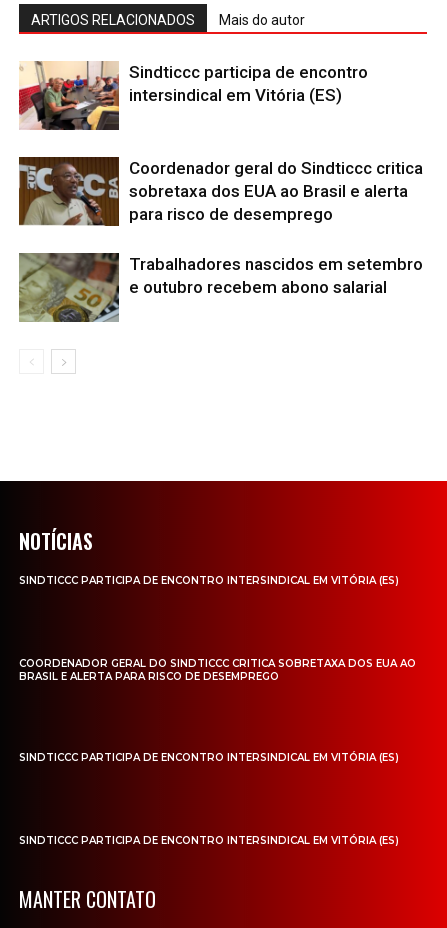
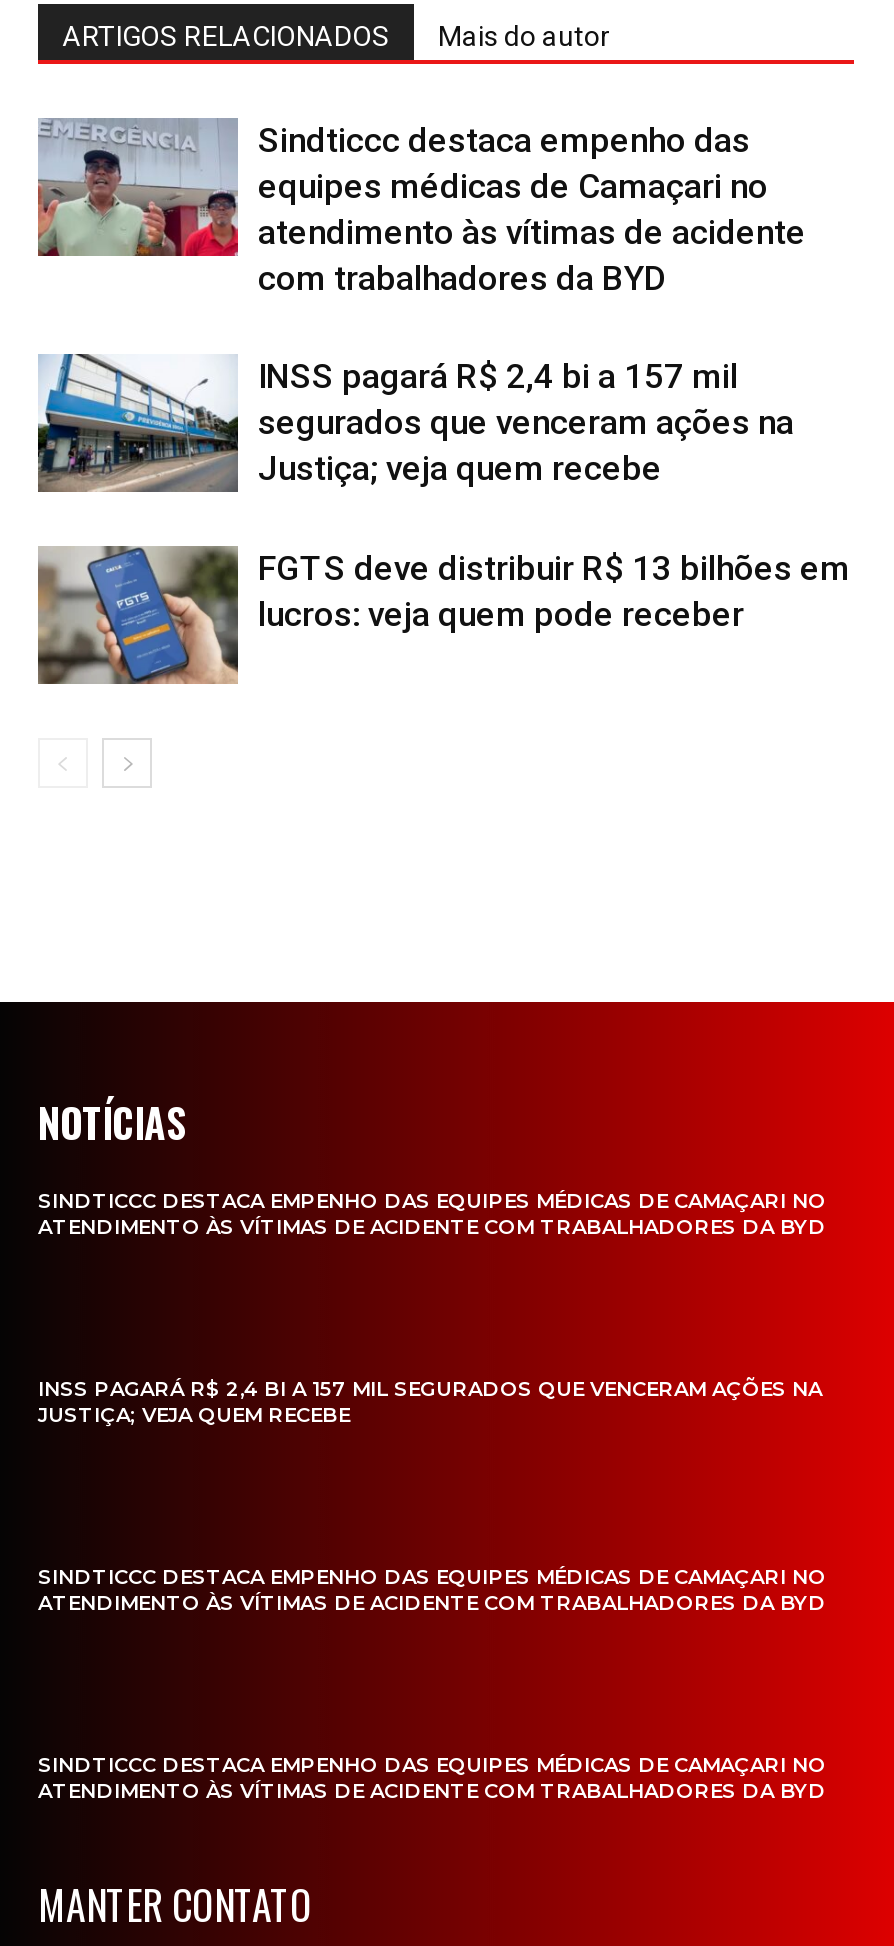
- [image]
- Sindticcc participa de encontro
- intersindical em Vitória (ES)
+ [image]
+ Sindticcc destaca empenho das
+ equipes médicas de Camaçari no
+ atendimento às vítimas de acidente
+ com trabalhadores da BYD

- [image]
- Coordenador geral do Sindticcc critica
- sobretaxa dos EUA ao Brasil e alerta
- para risco de desemprego
+ [image]
+ INSS pagará R$ 2,4 bi a 157 mil
+ segurados que venceram ações na
+ Justiça; veja quem recebe

- [image]
- Trabalhadores nascidos em setembro
- e outubro recebem abono salarial
+ [image]
+ FGTS deve distribuir R$ 13 bilhões em
+ lucros: veja quem pode receber

- SINDTICCC PARTICIPA DE ENCONTRO INTERSINDICAL EM VITÓRIA (ES)
+ SINDTICCC DESTACA EMPENHO DAS EQUIPES MÉDICAS DE CAMAÇARI NO
+ ATENDIMENTO ÀS VÍTIMAS DE ACIDENTE COM TRABALHADORES DA BYD

- COORDENADOR GERAL DO SINDTICCC CRITICA SOBRETAXA DOS EUA AO
- BRASIL E ALERTA PARA RISCO DE DESEMPREGO
+ INSS PAGARÁ R$ 2,4 BI A 157 MIL SEGURADOS QUE VENCERAM AÇÕES NA
+ JUSTIÇA; VEJA QUEM RECEBE

- SINDTICCC PARTICIPA DE ENCONTRO INTERSINDICAL EM VITÓRIA (ES)
+ SINDTICCC DESTACA EMPENHO DAS EQUIPES MÉDICAS DE CAMAÇARI NO
+ ATENDIMENTO ÀS VÍTIMAS DE ACIDENTE COM TRABALHADORES DA BYD

- SINDTICCC PARTICIPA DE ENCONTRO INTERSINDICAL EM VITÓRIA (ES)
+ SINDTICCC DESTACA EMPENHO DAS EQUIPES MÉDICAS DE CAMAÇARI NO
+ ATENDIMENTO ÀS VÍTIMAS DE ACIDENTE COM TRABALHADORES DA BYD
